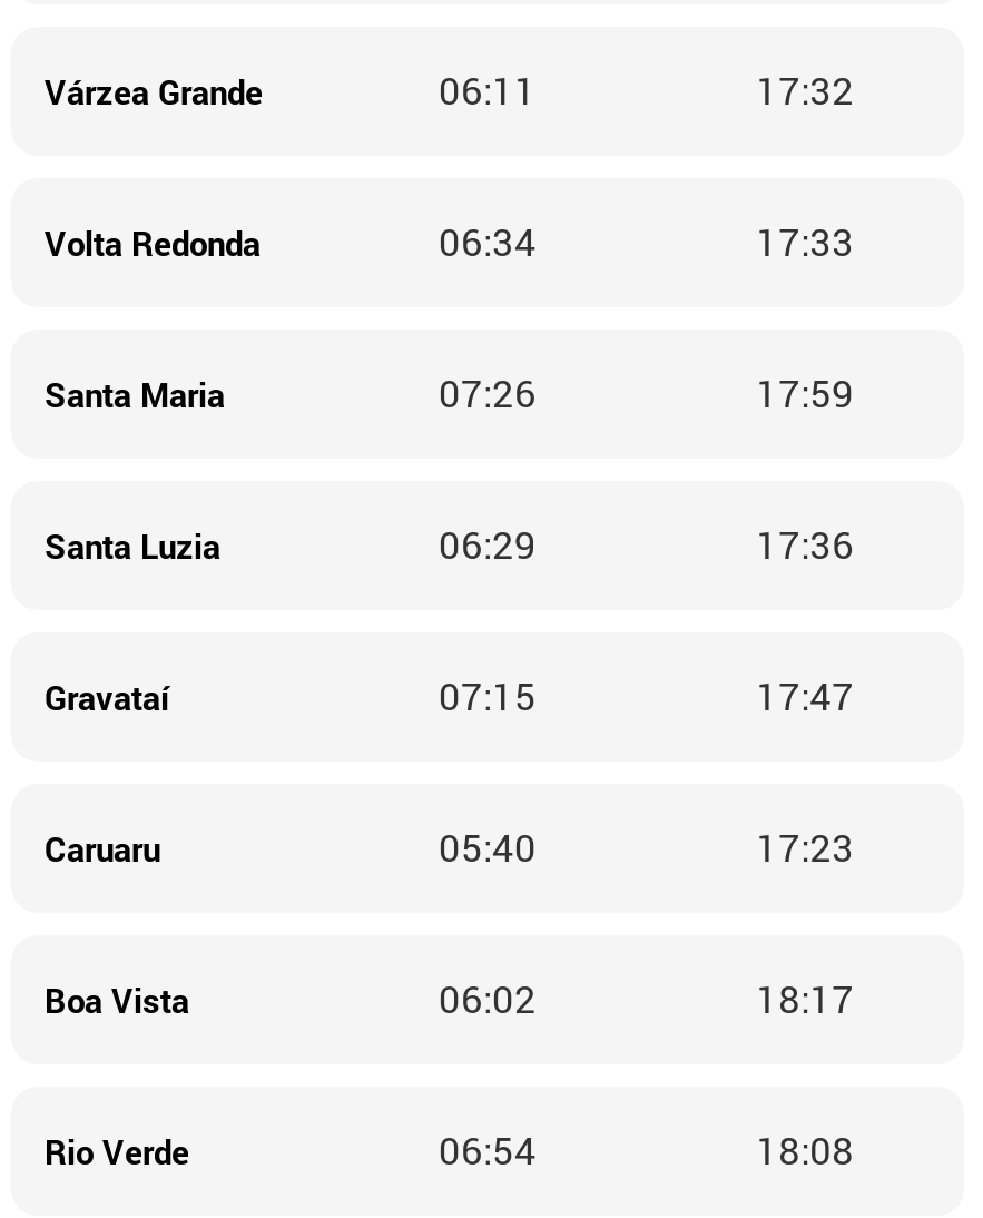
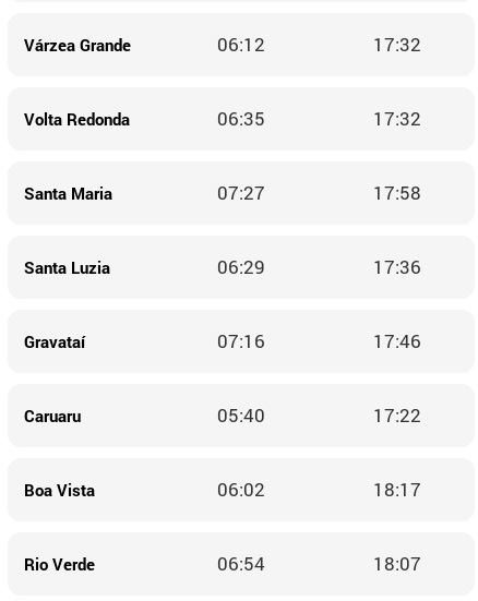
- 06:11
+ 06:12

- 06:34
+ 06:35

- 17:33
+ 17:32

- 07:26
+ 07:27

- 17:59
+ 17:58

- 07:15
+ 07:16

- 17:47
+ 17:46

- 17:23
+ 17:22

- 18:08
+ 18:07
